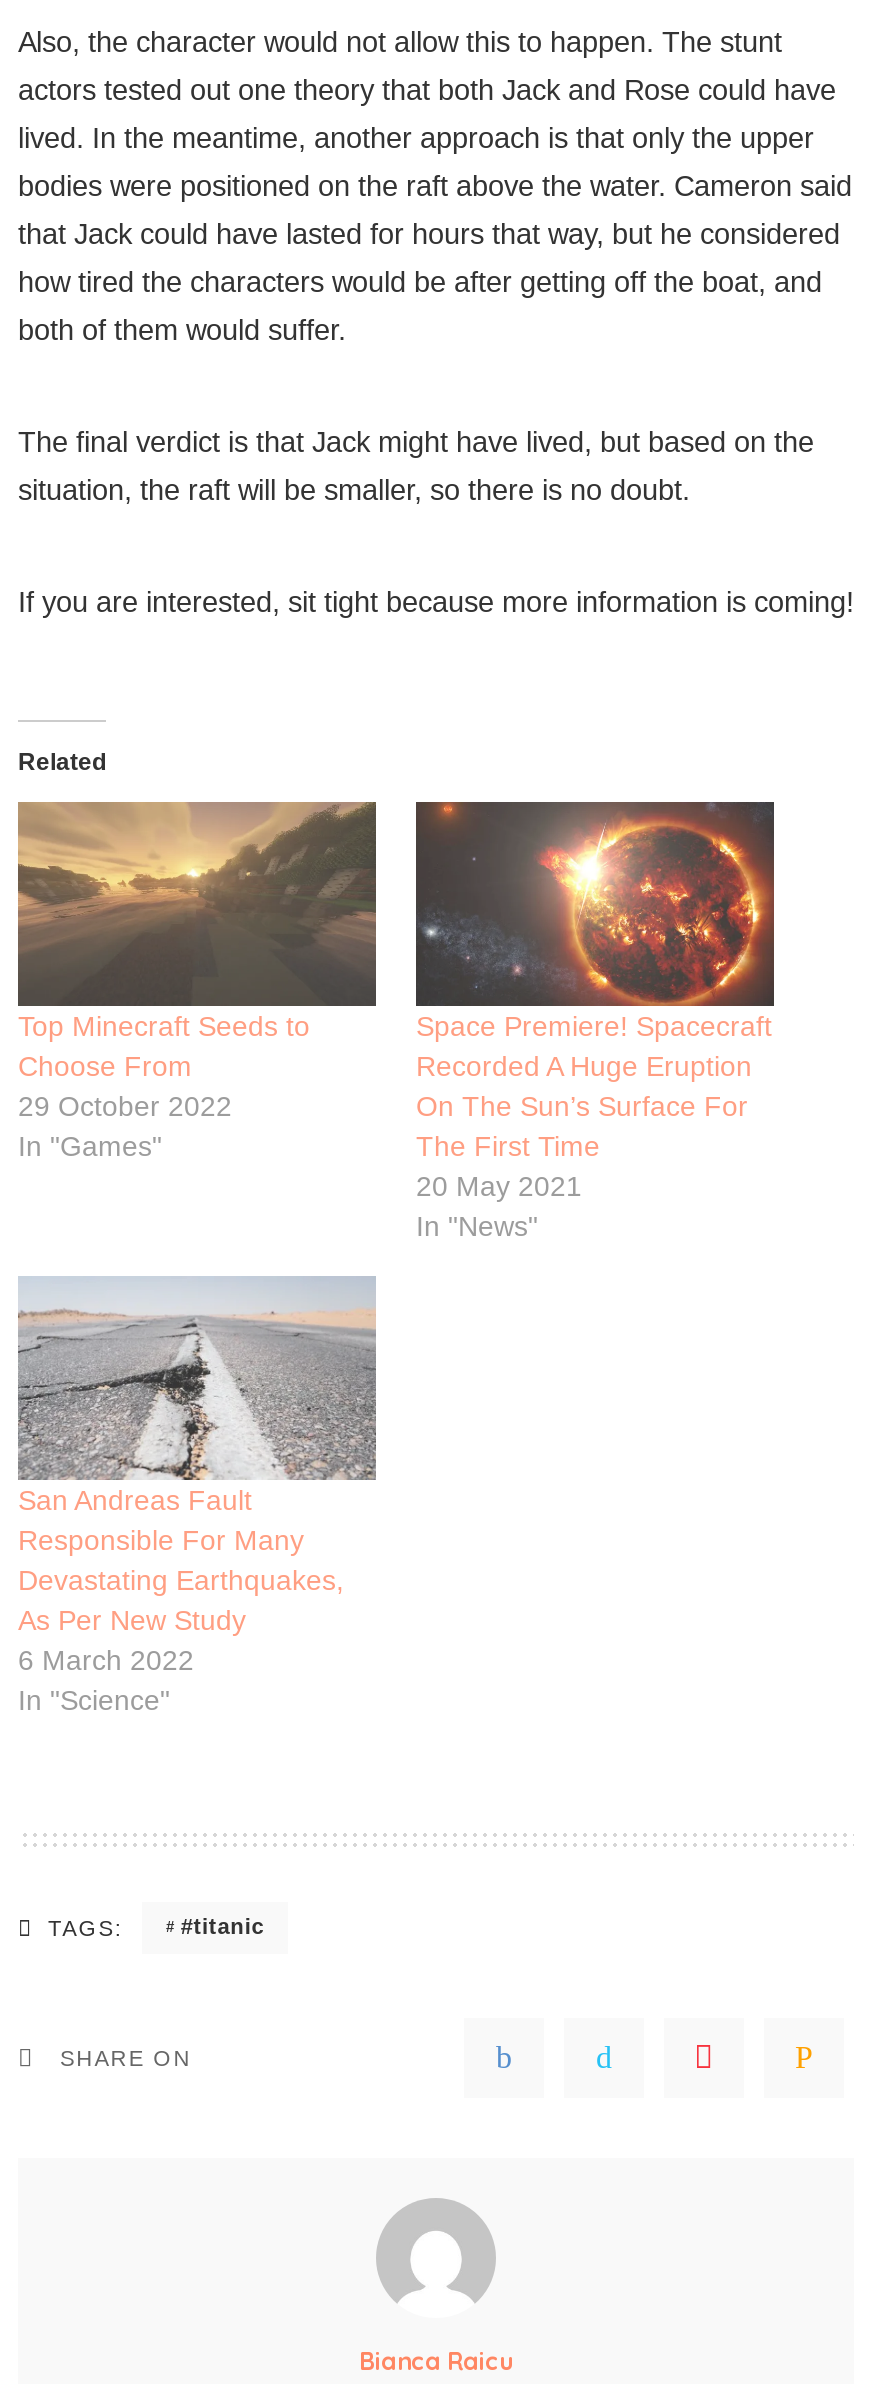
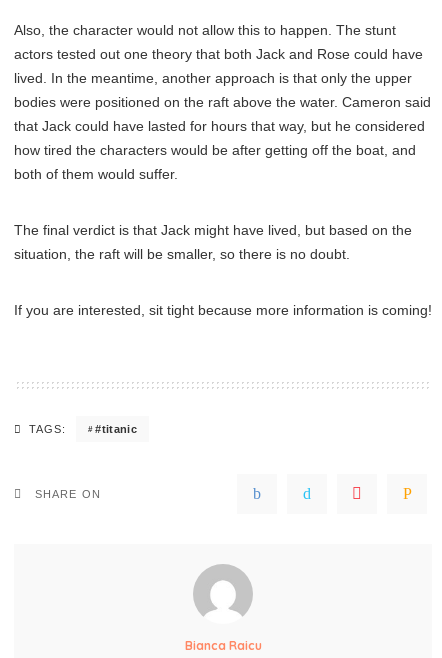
- Related

- [image]
- Top Minecraft Seeds to
- Choose From
- 29 October 2022
- In "Games"

- [image]
- Space Premiere! Spacecraft
- Recorded A Huge Eruption
- On The Sun’s Surface For
- The First Time
- 20 May 2021
- In "News"

- [image]
- San Andreas Fault
- Responsible For Many
- Devastating Earthquakes,
- As Per New Study
- 6 March 2022
- In "Science"
